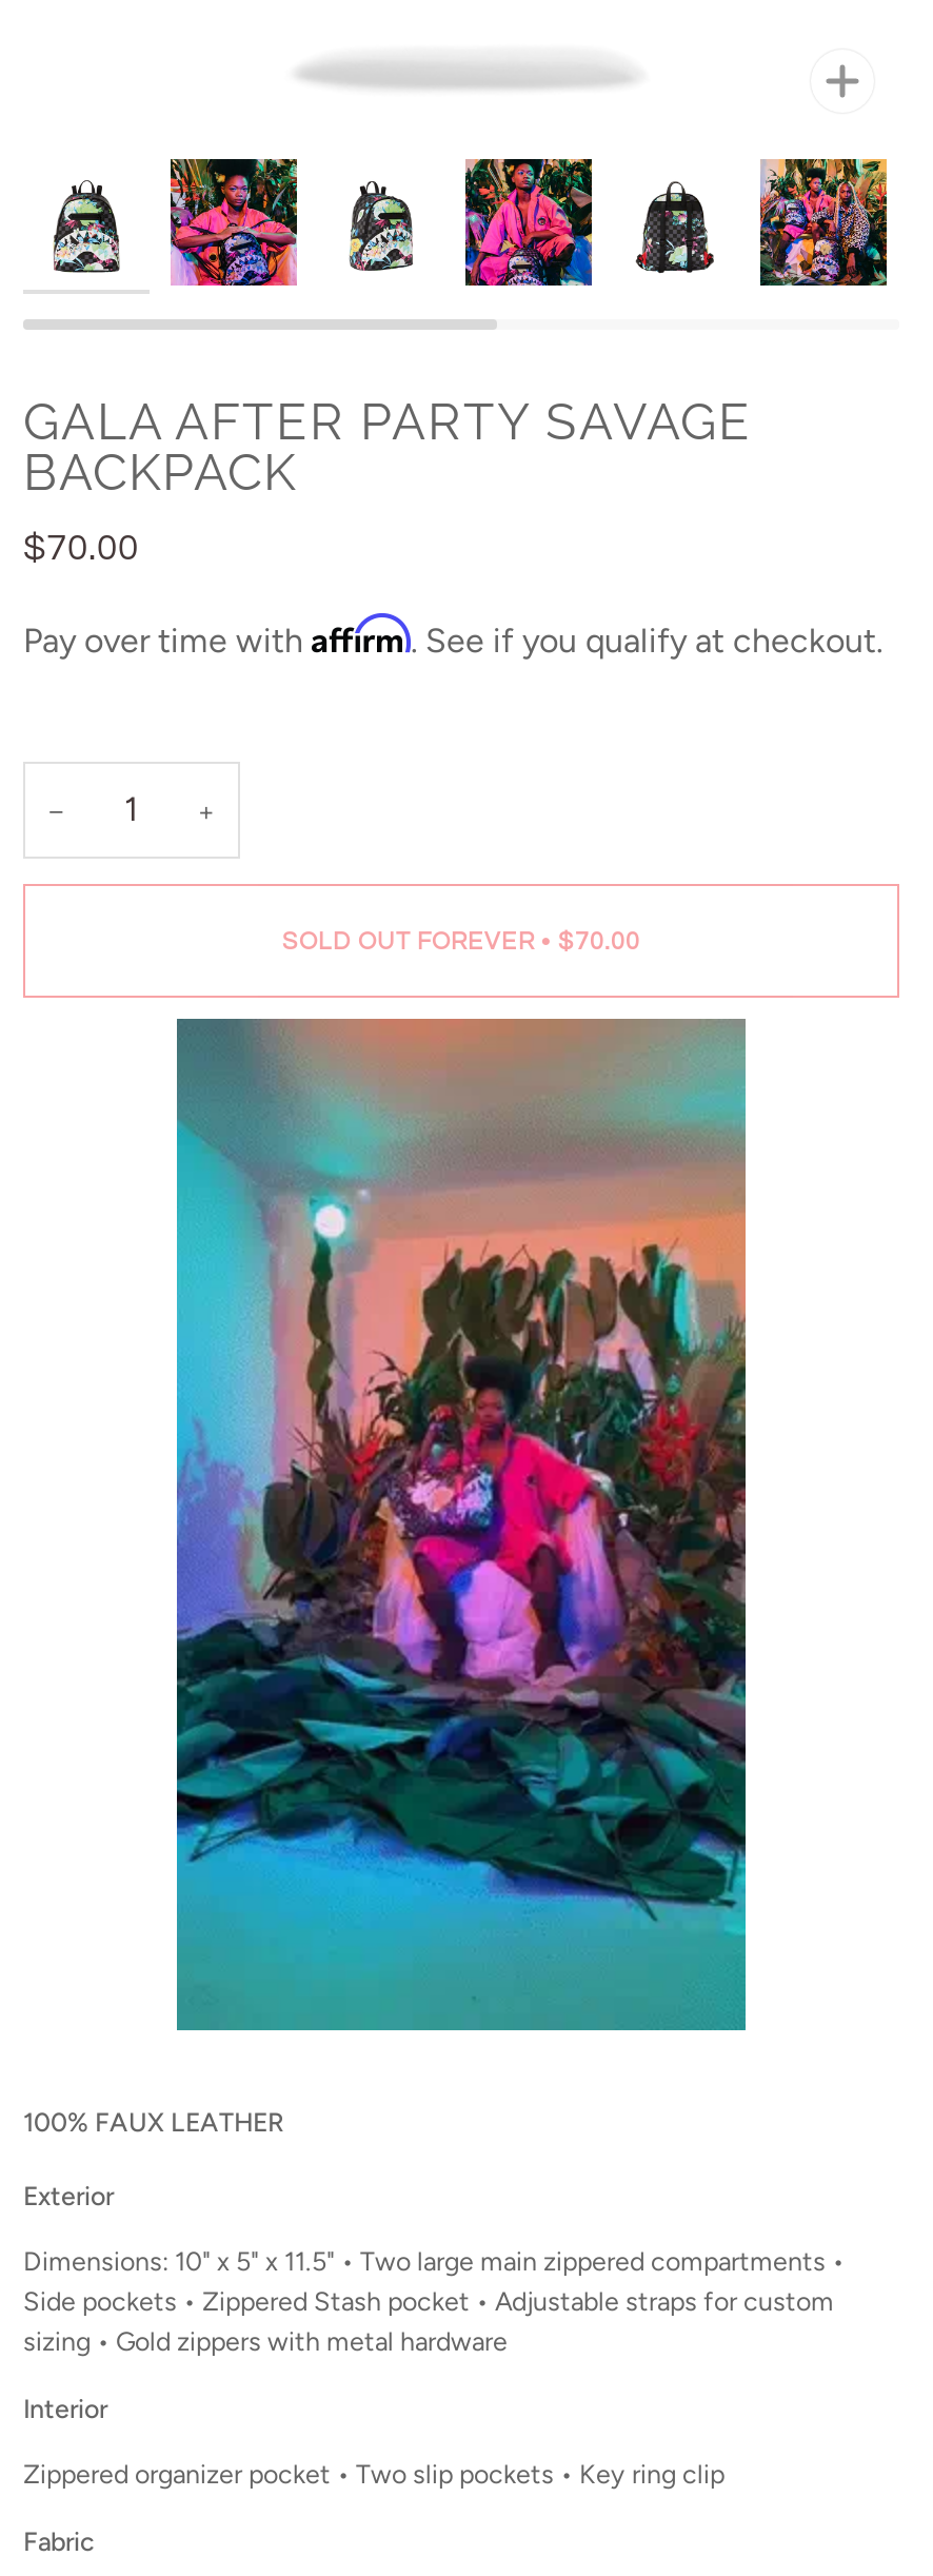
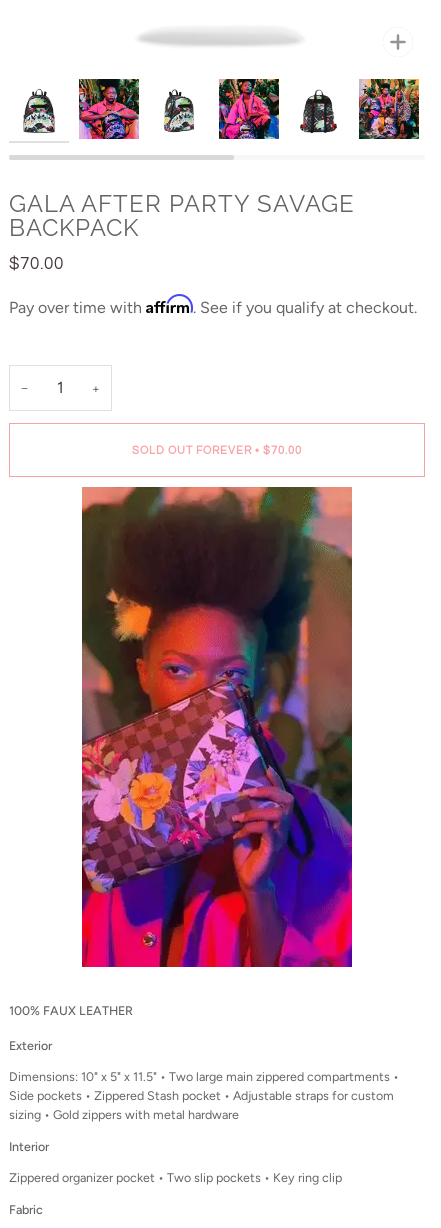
- [image]
+ [image]
